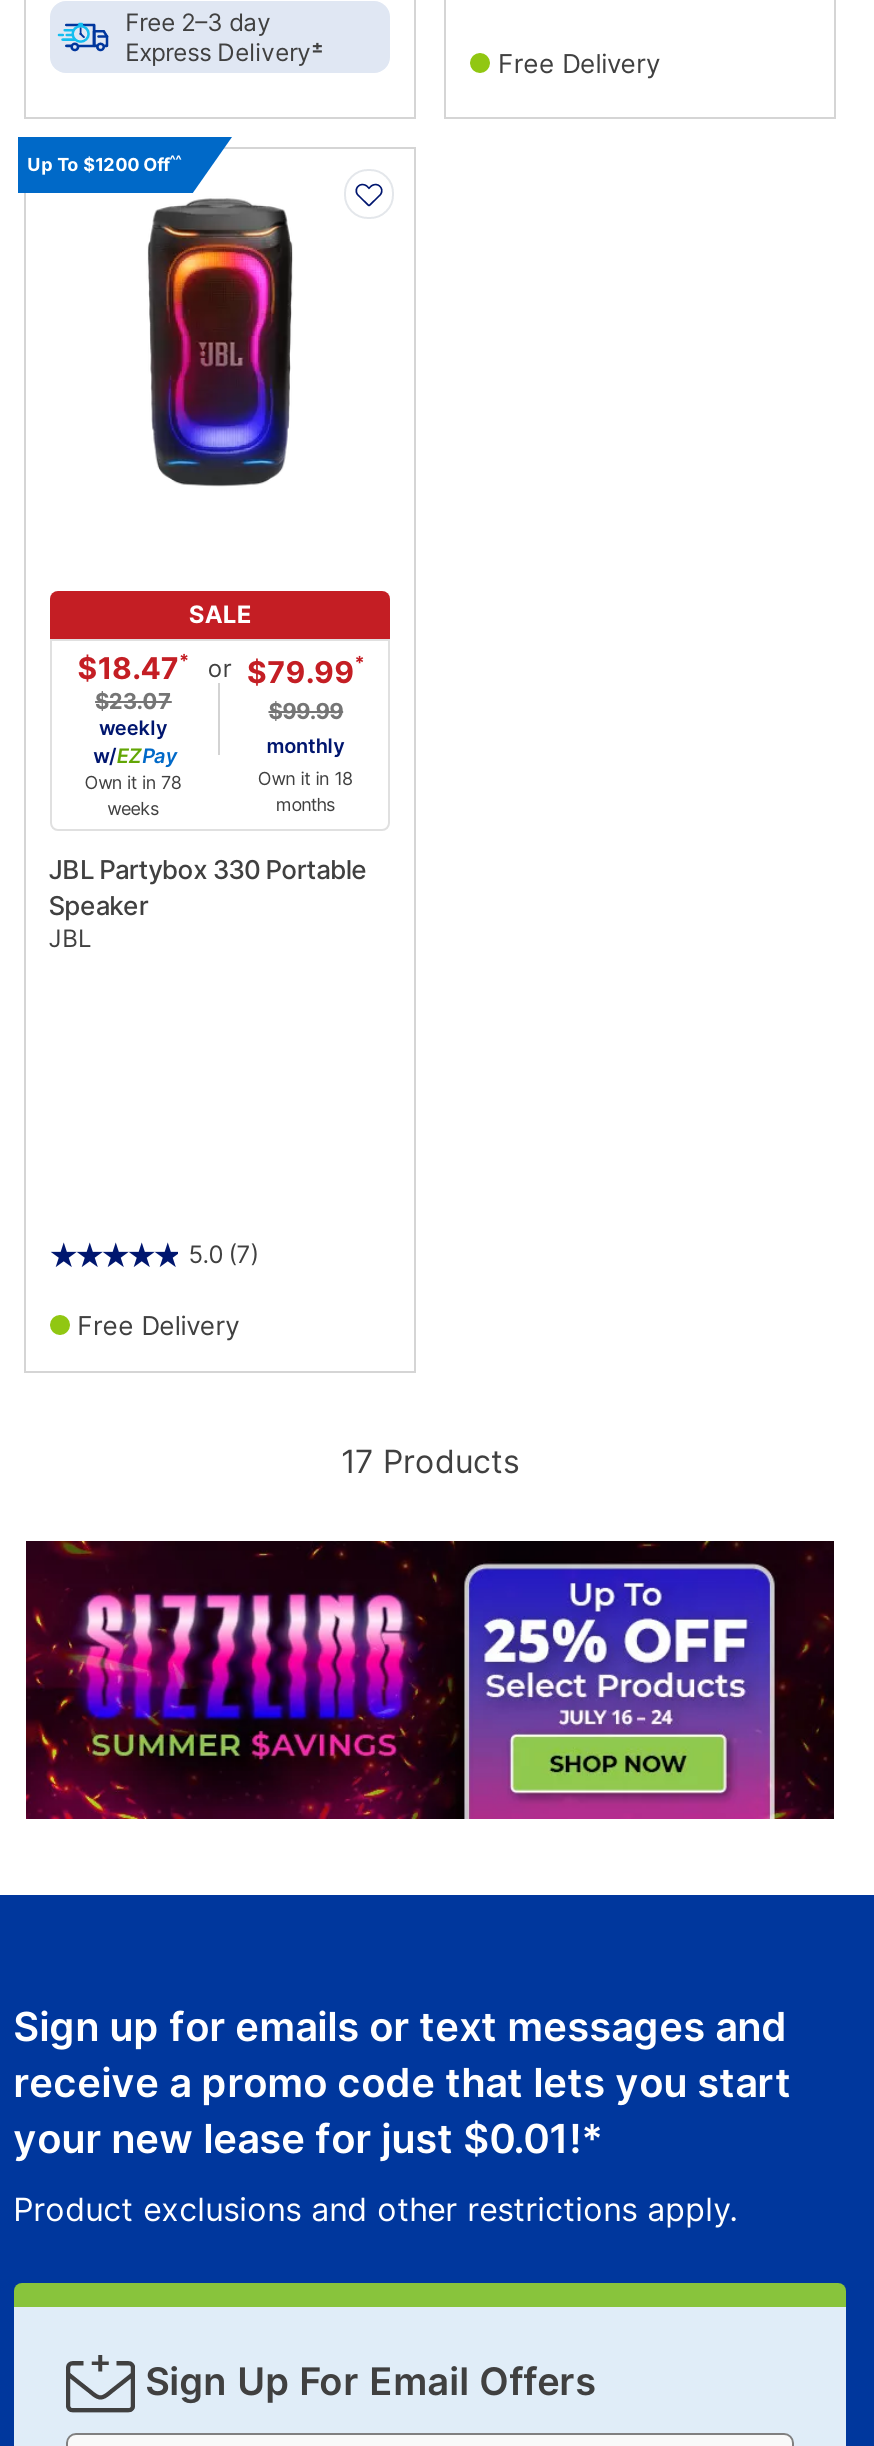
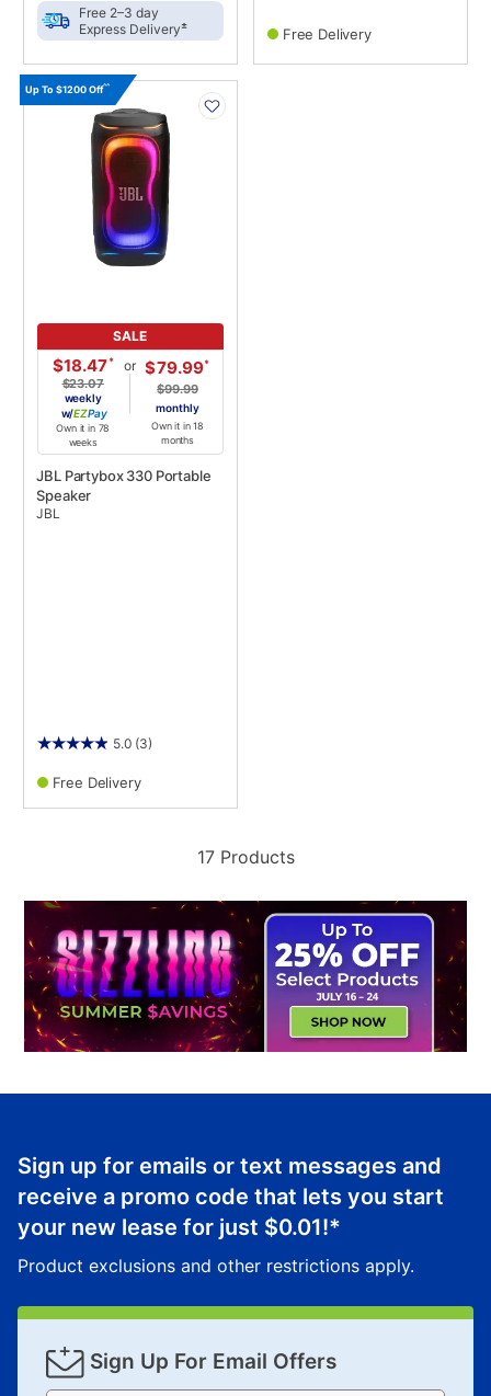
- 5.0 (7)
+ 5.0 (3)
